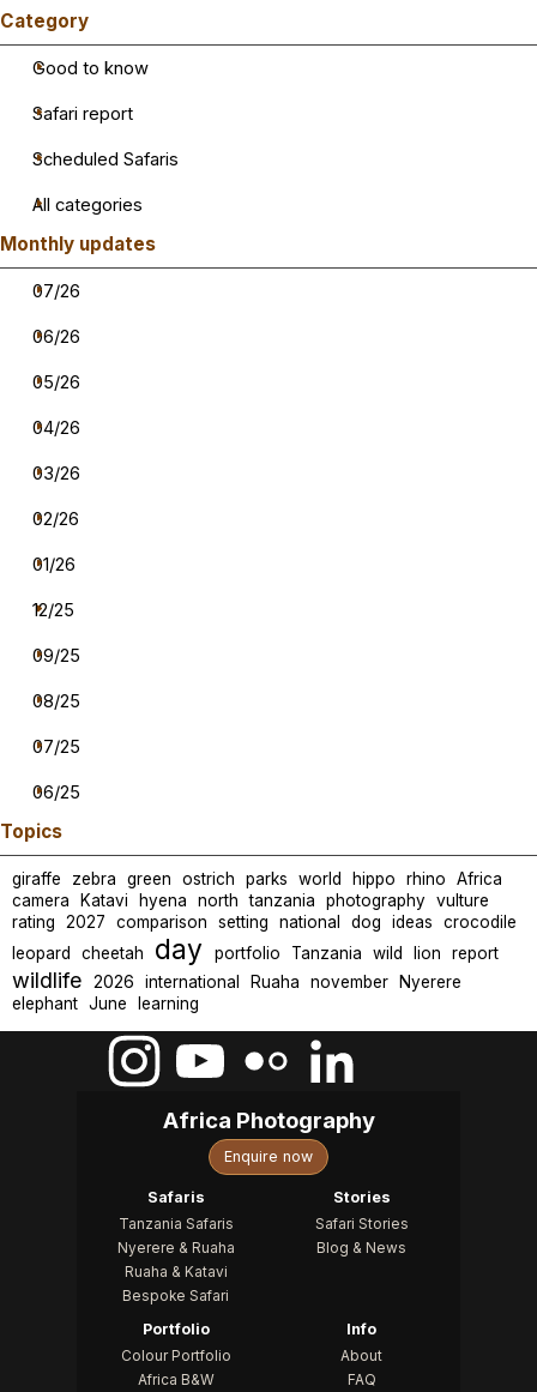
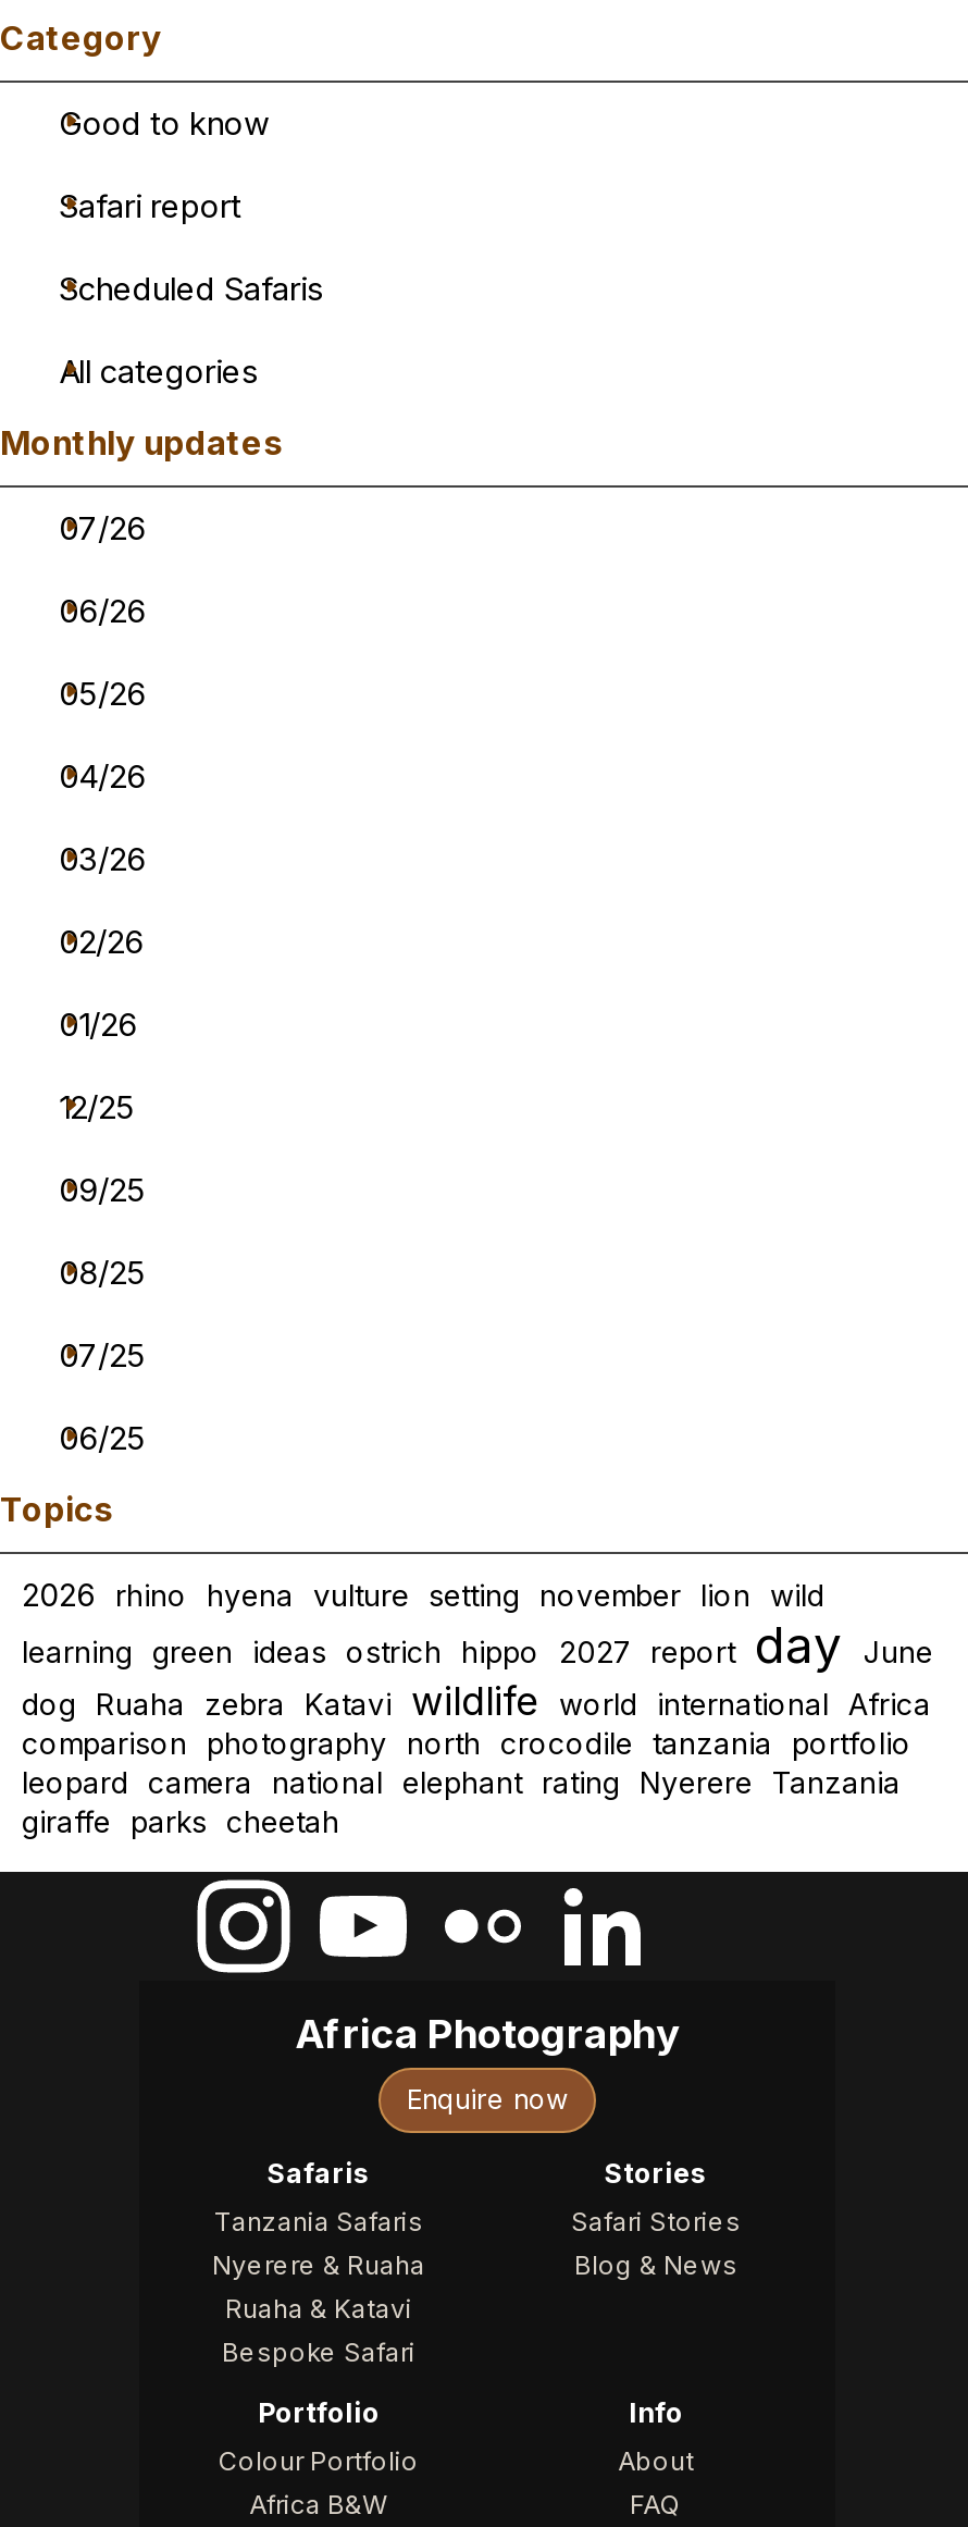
- giraffe zebra green ostrich parks world hippo rhino Africa
- camera Katavi hyena north tanzania photography vulture
- rating 2027 comparison setting national dog ideas crocodile
- leopard cheetah day
- portfolio Tanzania wild lion report
- wildlife 2026 international Ruaha november Nyerere
- elephant June learning
+ 2026 rhino hyena vulture setting november lion wild
+ learning green ideas ostrich hippo 2027 report day
+ June
+ dog Ruaha zebra Katavi wildlife
+ world international Africa
+ comparison photography north crocodile tanzania portfolio
+ leopard camera national elephant rating Nyerere Tanzania
+ giraffe parks cheetah
